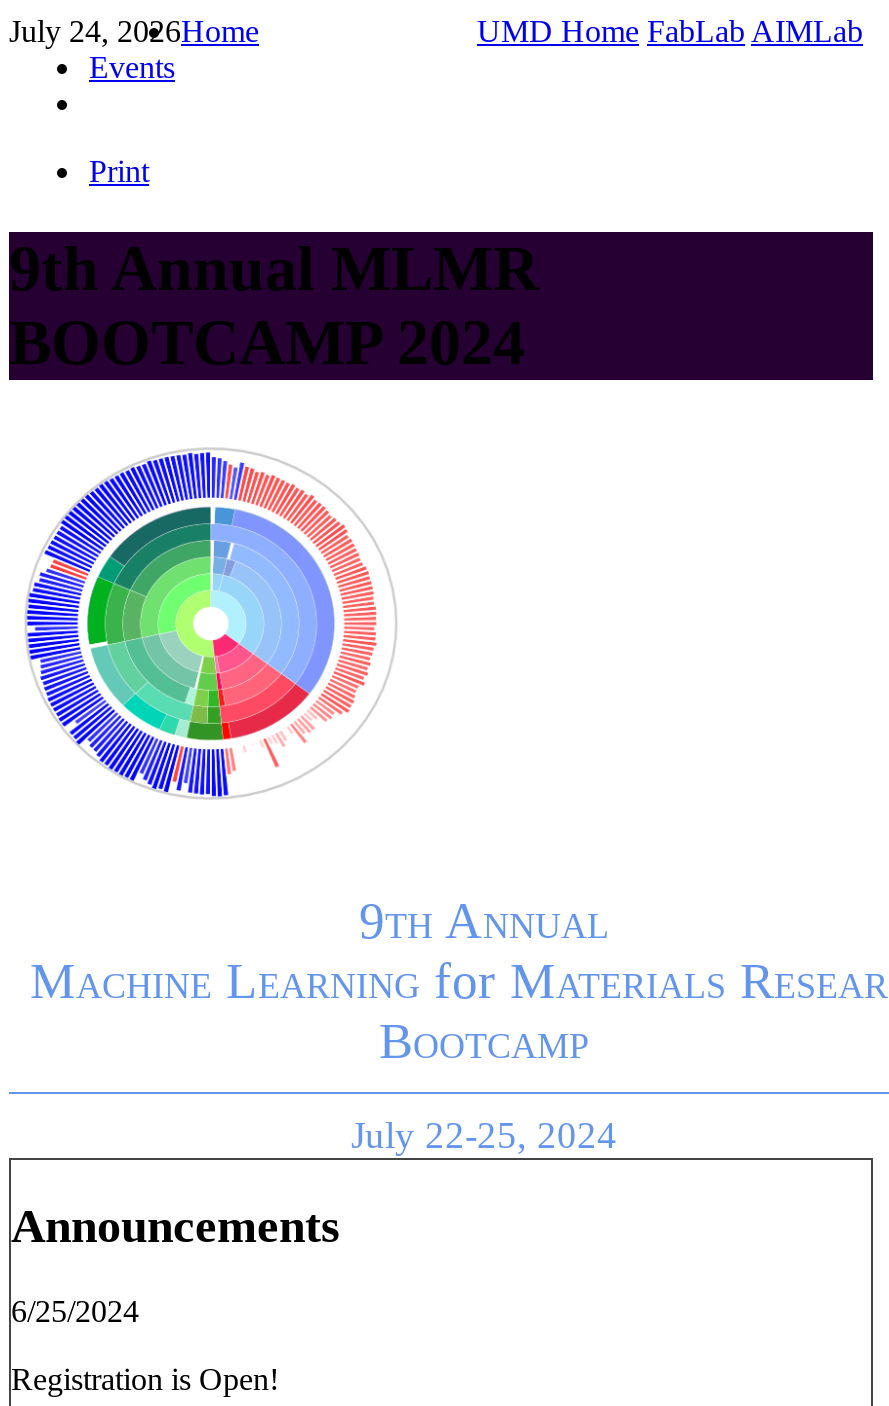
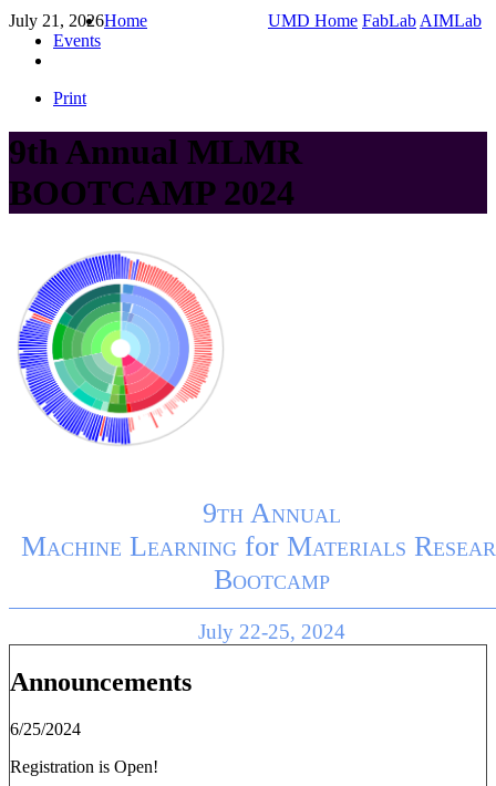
- July 24, 2026 Home
+ July 21, 2026 Home
